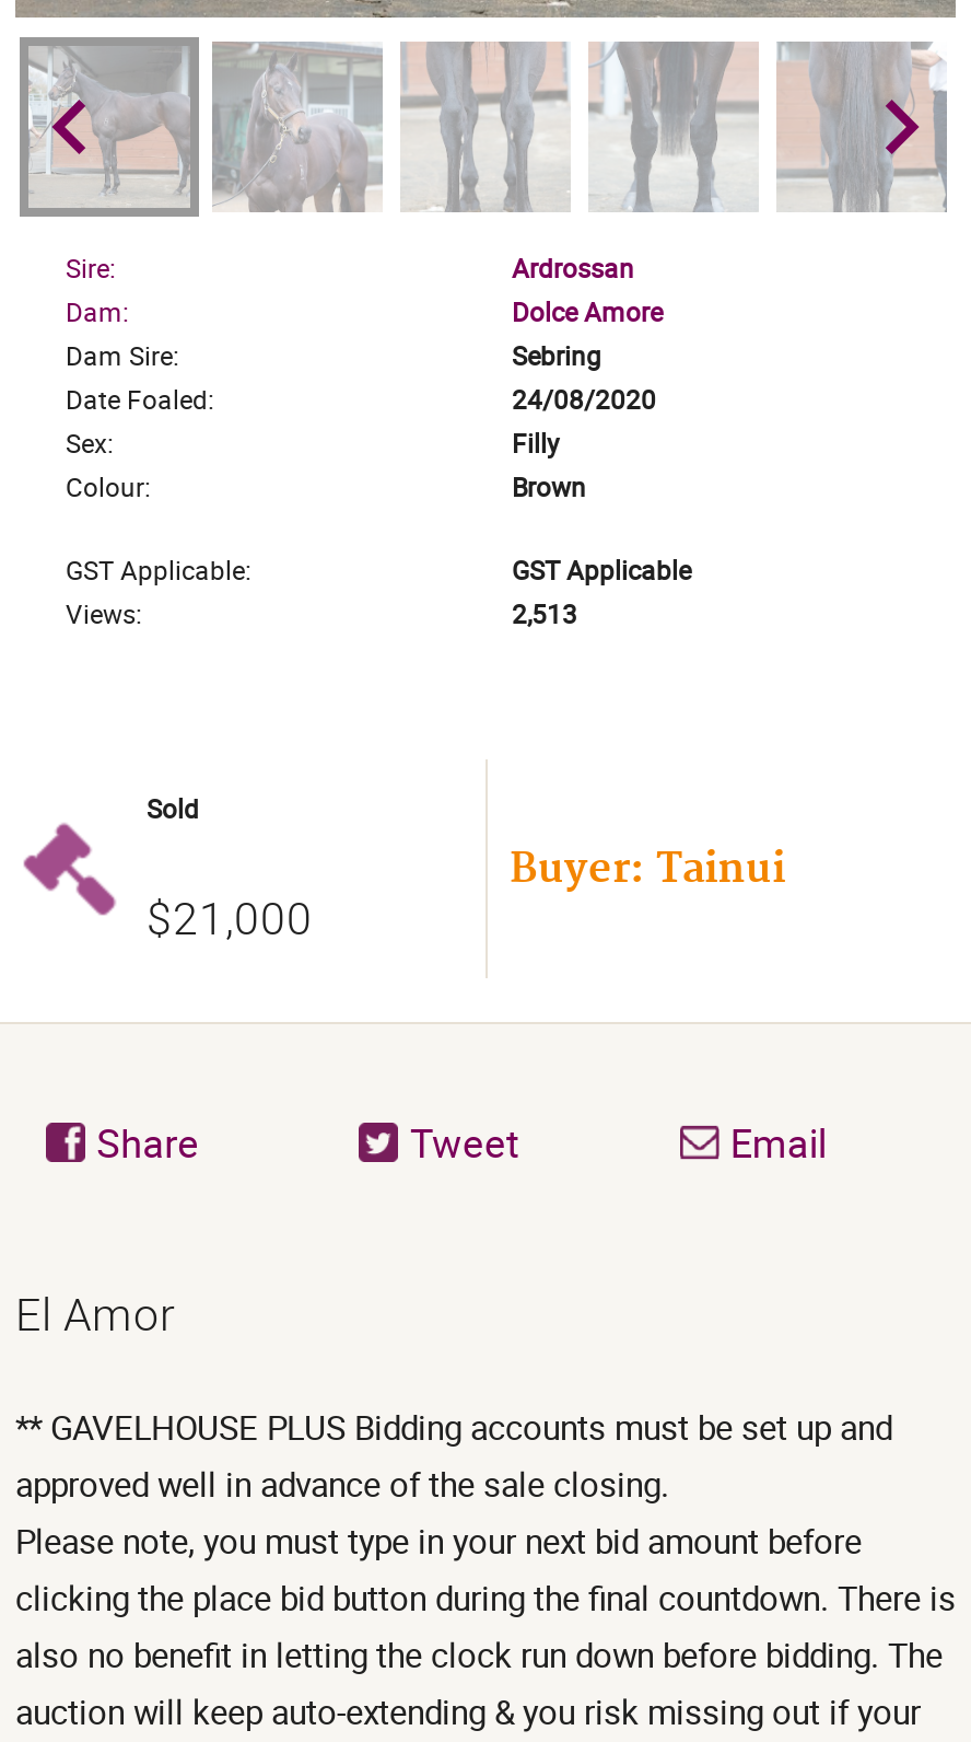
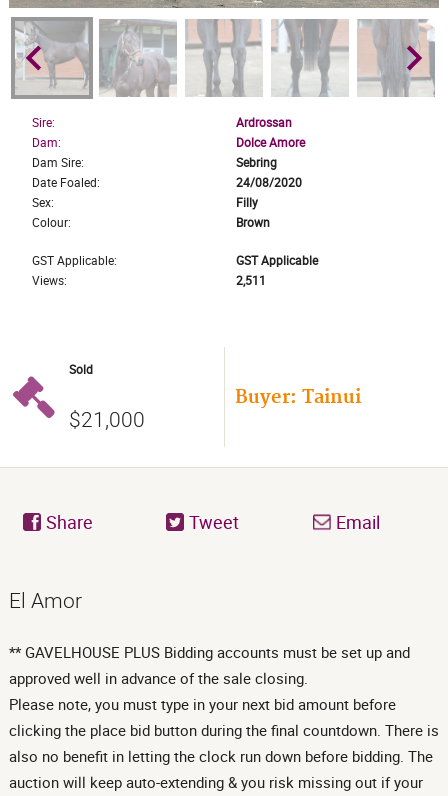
- 2,513
+ 2,511
